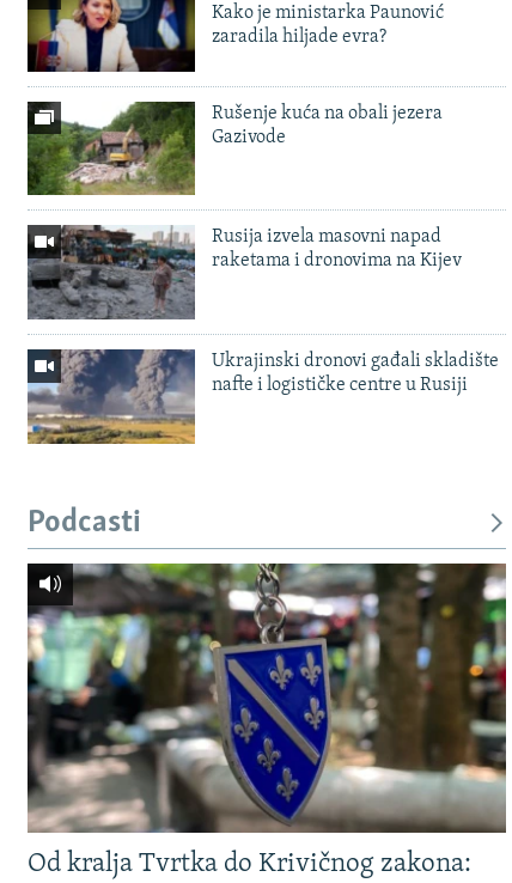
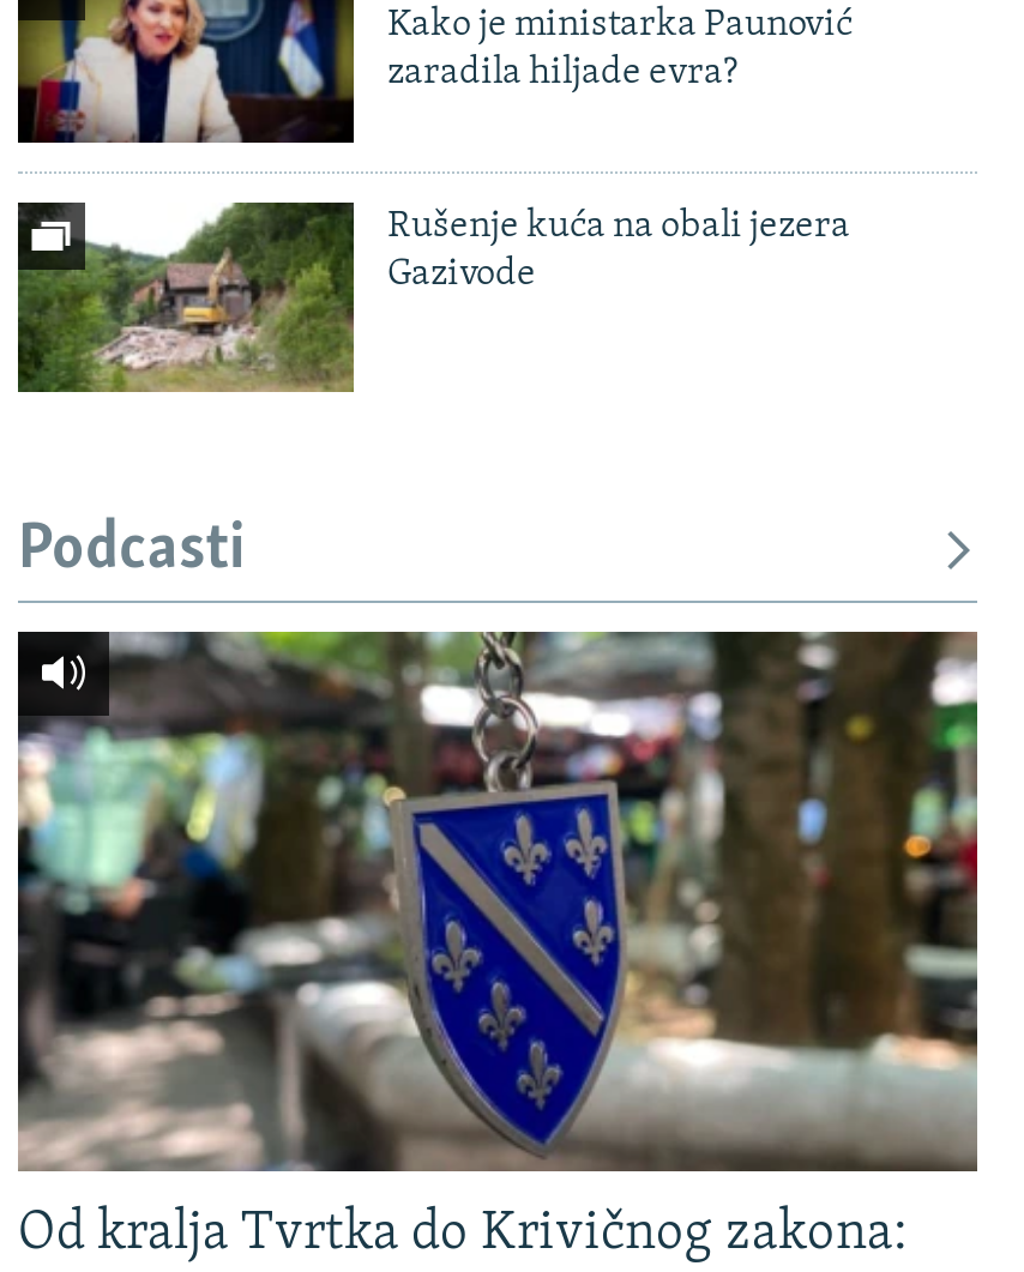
- [image]
- Rusija izvela masovni napad
- raketama i dronovima na Kijev

- [image]
- Ukrajinski dronovi gađali skladište
- nafte i logističke centre u Rusiji
